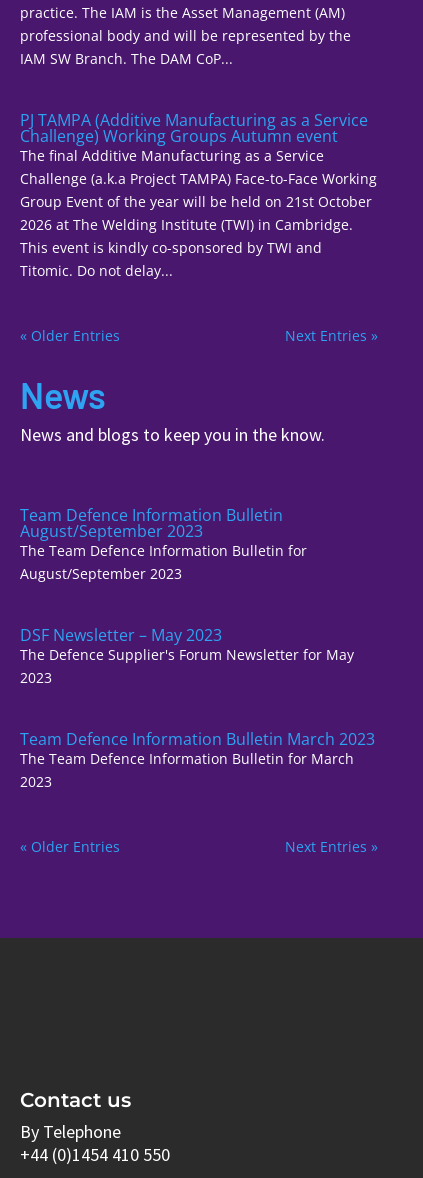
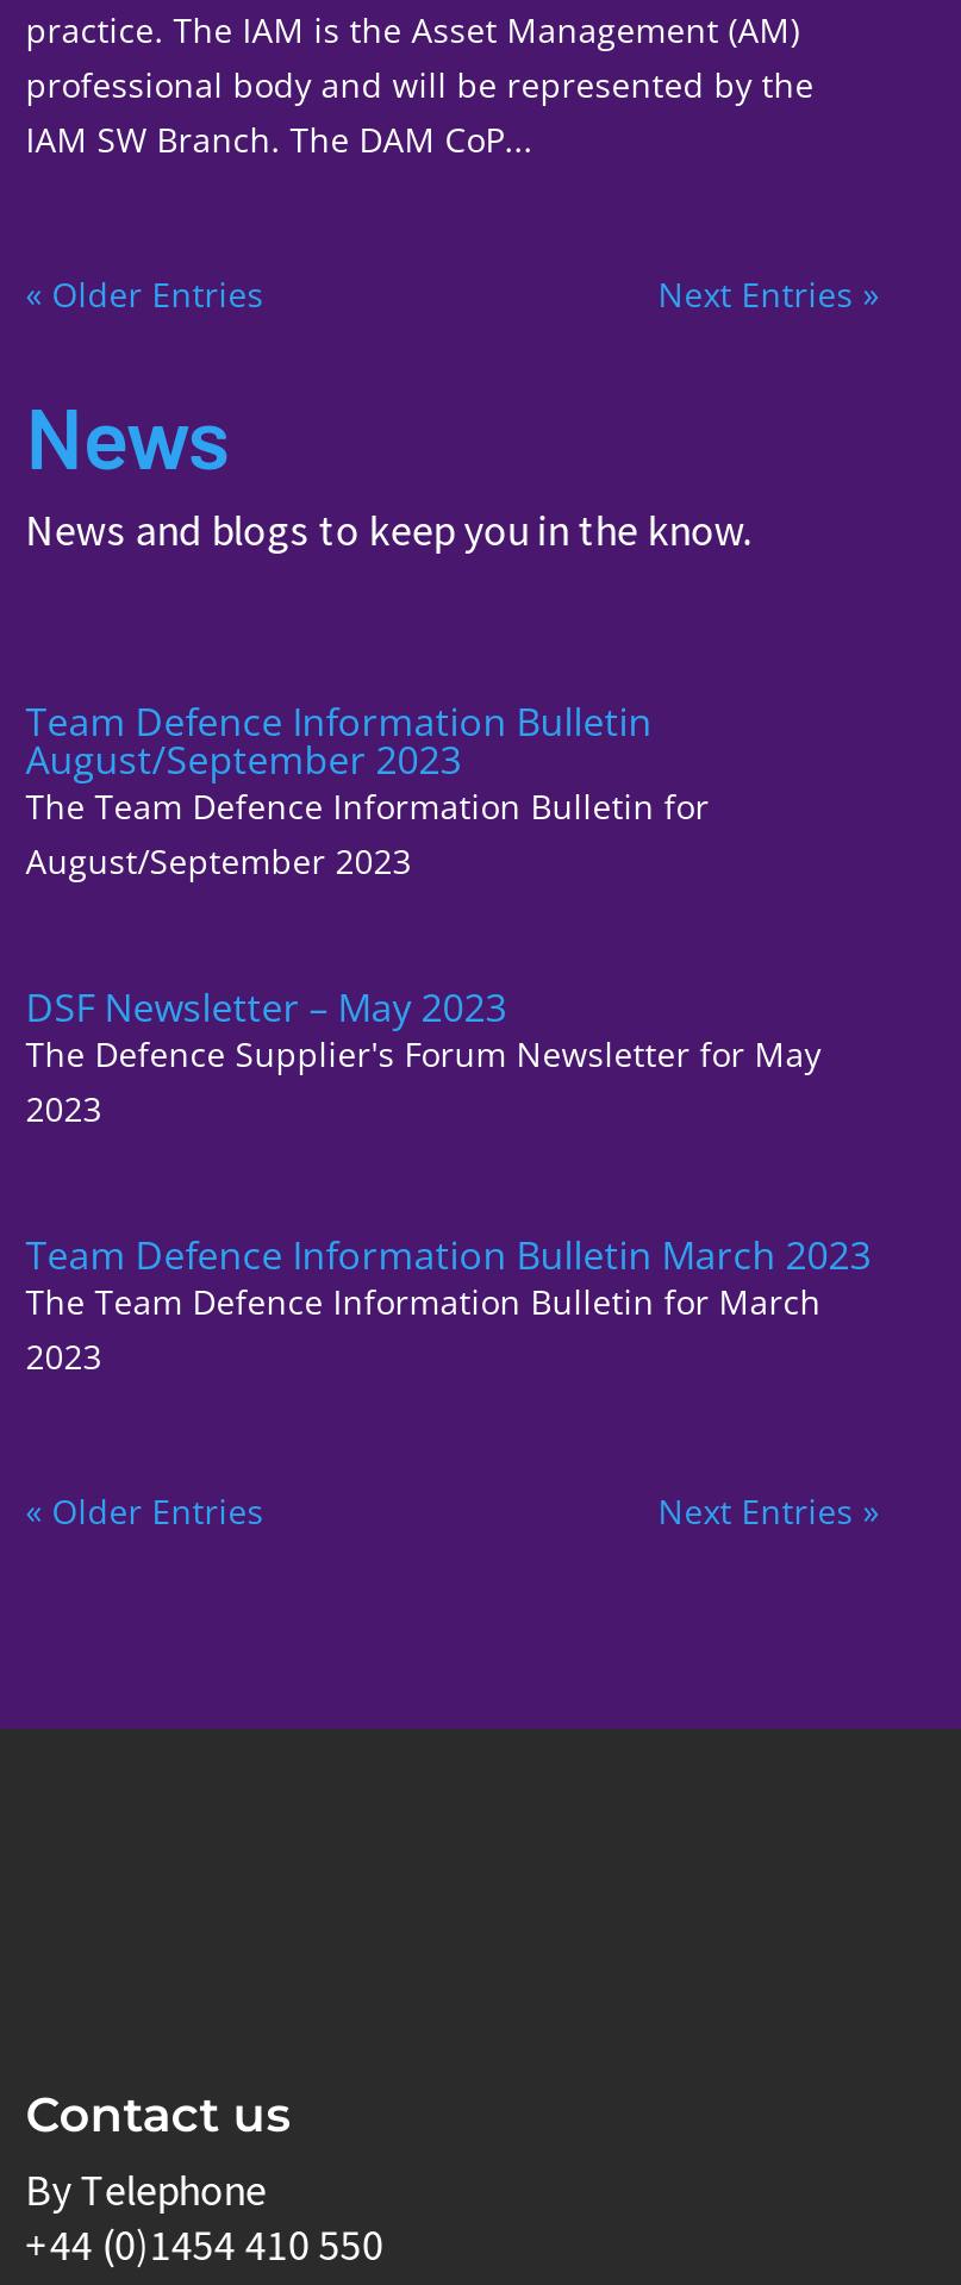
- PJ TAMPA (Additive Manufacturing as a Service
- Challenge) Working Groups Autumn event
- The final Additive Manufacturing as a Service
- Challenge (a.k.a Project TAMPA) Face-to-Face Working
- Group Event of the year will be held on 21st October
- 2026 at The Welding Institute (TWI) in Cambridge.
- This event is kindly co-sponsored by TWI and
- Titomic. Do not delay...
